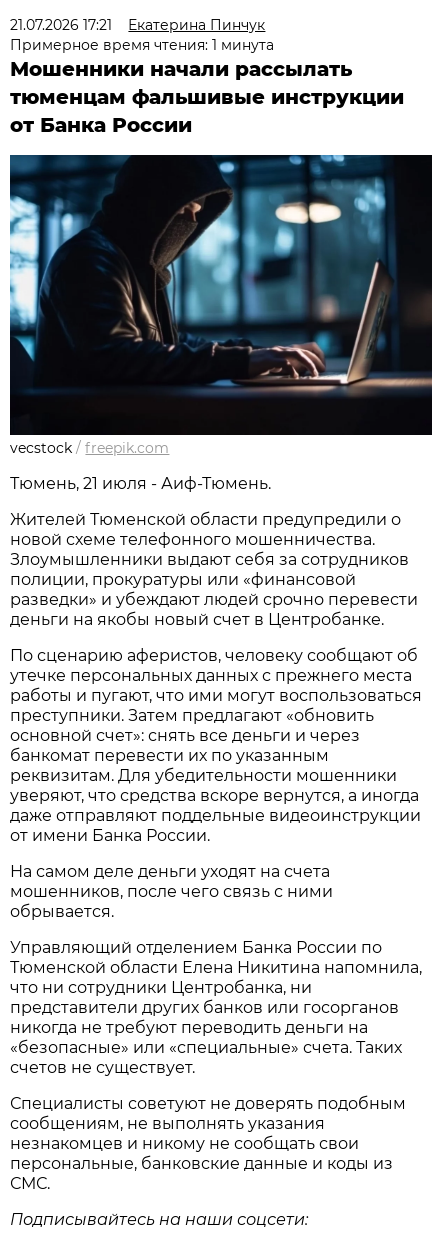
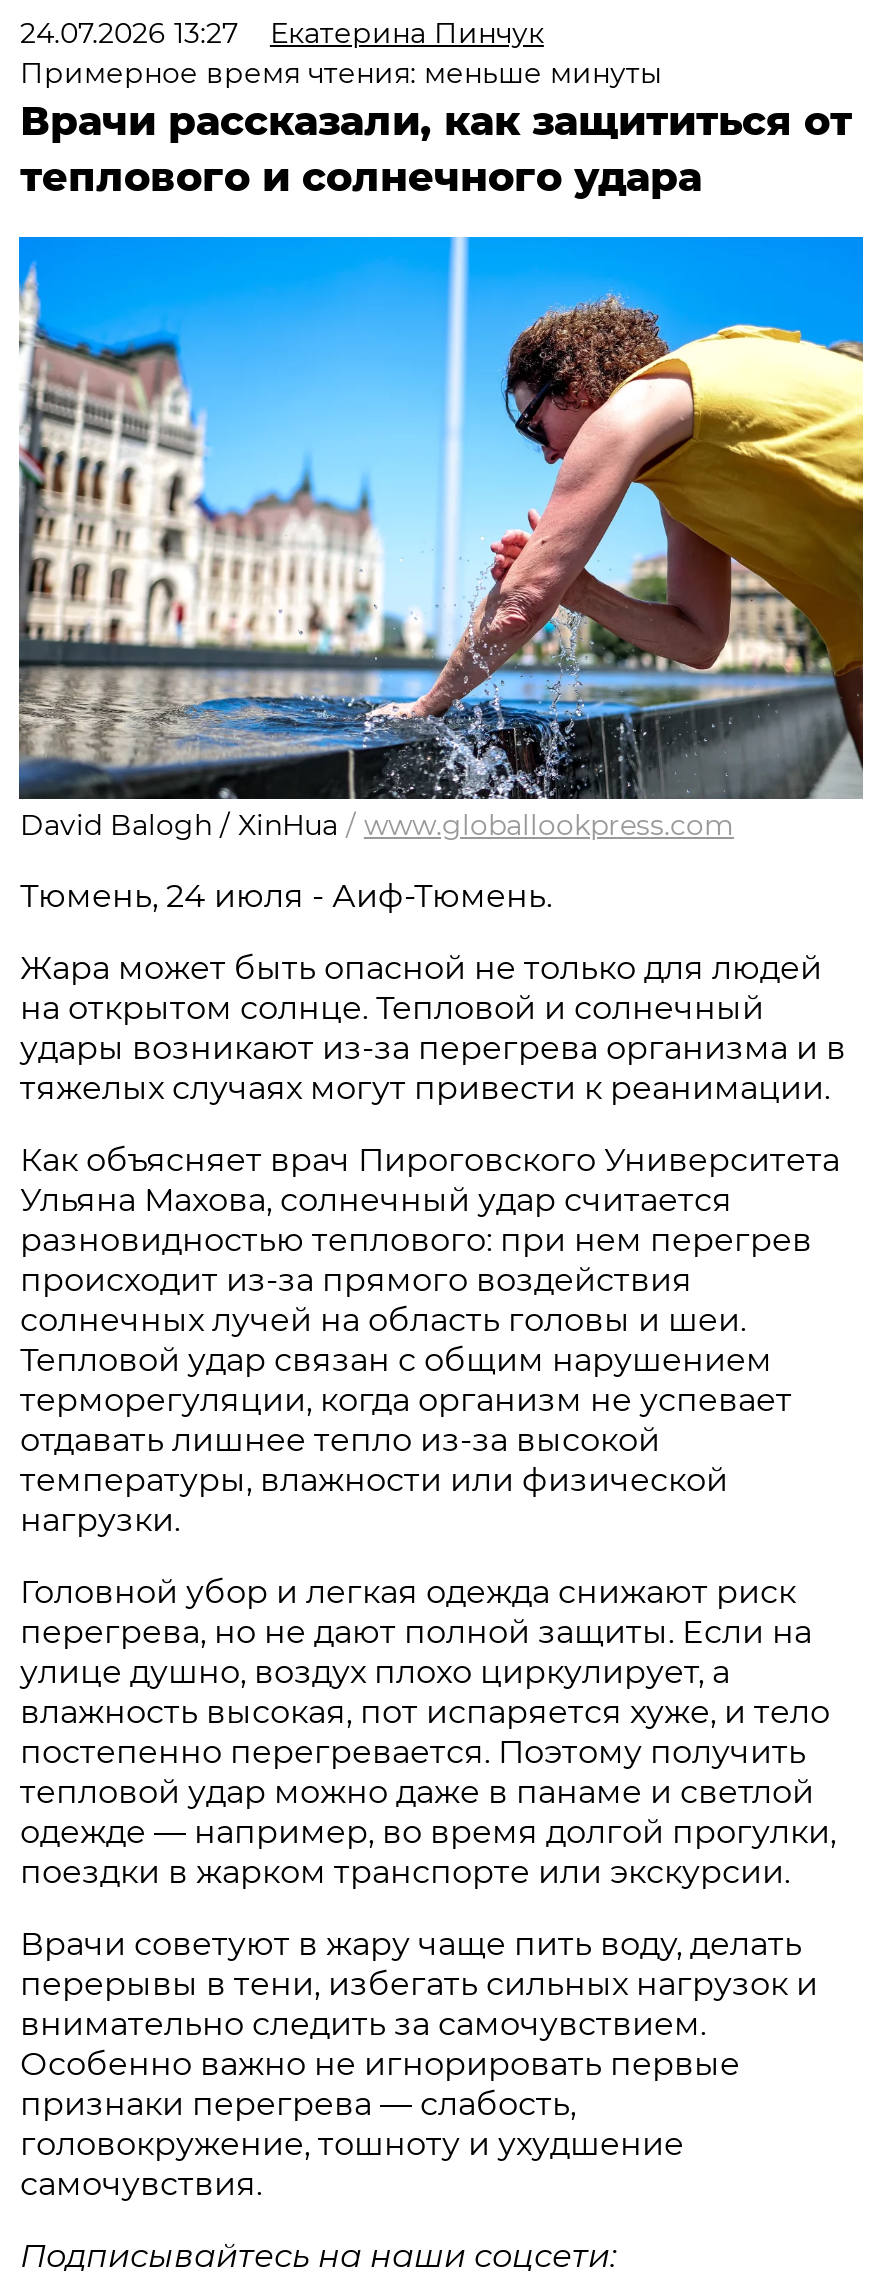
- 21.07.2026 17:21 Екатерина Пинчук
+ 24.07.2026 13:27 Екатерина Пинчук

- Примерное время чтения: 1 минута
- Мошенники начали рассылать
- тюменцам фальшивые инструкции
- от Банка России
+ Примерное время чтения: меньше минуты
+ Врачи рассказали, как защититься от
+ теплового и солнечного удара

- [image]
- vecstock / freepik.com
- Тюмень, 21 июля - Аиф-Тюмень.
- Жителей Тюменской области предупредили о
- новой схеме телефонного мошенничества.
- Злоумышленники выдают себя за сотрудников
- полиции, прокуратуры или «финансовой
- разведки» и убеждают людей срочно перевести
- деньги на якобы новый счет в Центробанке.
- По сценарию аферистов, человеку сообщают об
- утечке персональных данных с прежнего места
- работы и пугают, что ими могут воспользоваться
- преступники. Затем предлагают «обновить
- основной счет»: снять все деньги и через
- банкомат перевести их по указанным
- реквизитам. Для убедительности мошенники
- уверяют, что средства вскоре вернутся, а иногда
- даже отправляют поддельные видеоинструкции
- от имени Банка России.
- На самом деле деньги уходят на счета
- мошенников, после чего связь с ними
- обрывается.
- Управляющий отделением Банка России по
- Тюменской области Елена Никитина напомнила,
- что ни сотрудники Центробанка, ни
- представители других банков или госорганов
- никогда не требуют переводить деньги на
- «безопасные» или «специальные» счета. Таких
- счетов не существует.
- Специалисты советуют не доверять подобным
- сообщениям, не выполнять указания
- незнакомцев и никому не сообщать свои
- персональные, банковские данные и коды из
- СМС.
+ [image]
+ David Balogh / XinHua / www.globallookpress.com
+ Тюмень, 24 июля - Аиф-Тюмень.
+ Жара может быть опасной не только для людей
+ на открытом солнце. Тепловой и солнечный
+ удары возникают из-за перегрева организма и в
+ тяжелых случаях могут привести к реанимации.
+ Как объясняет врач Пироговского Университета
+ Ульяна Махова, солнечный удар считается
+ разновидностью теплового: при нем перегрев
+ происходит из-за прямого воздействия
+ солнечных лучей на область головы и шеи.
+ Тепловой удар связан с общим нарушением
+ терморегуляции, когда организм не успевает
+ отдавать лишнее тепло из-за высокой
+ температуры, влажности или физической
+ нагрузки.
+ Головной убор и легкая одежда снижают риск
+ перегрева, но не дают полной защиты. Если на
+ улице душно, воздух плохо циркулирует, а
+ влажность высокая, пот испаряется хуже, и тело
+ постепенно перегревается. Поэтому получить
+ тепловой удар можно даже в панаме и светлой
+ одежде — например, во время долгой прогулки,
+ поездки в жарком транспорте или экскурсии.
+ Врачи советуют в жару чаще пить воду, делать
+ перерывы в тени, избегать сильных нагрузок и
+ внимательно следить за самочувствием.
+ Особенно важно не игнорировать первые
+ признаки перегрева — слабость,
+ головокружение, тошноту и ухудшение
+ самочувствия.
